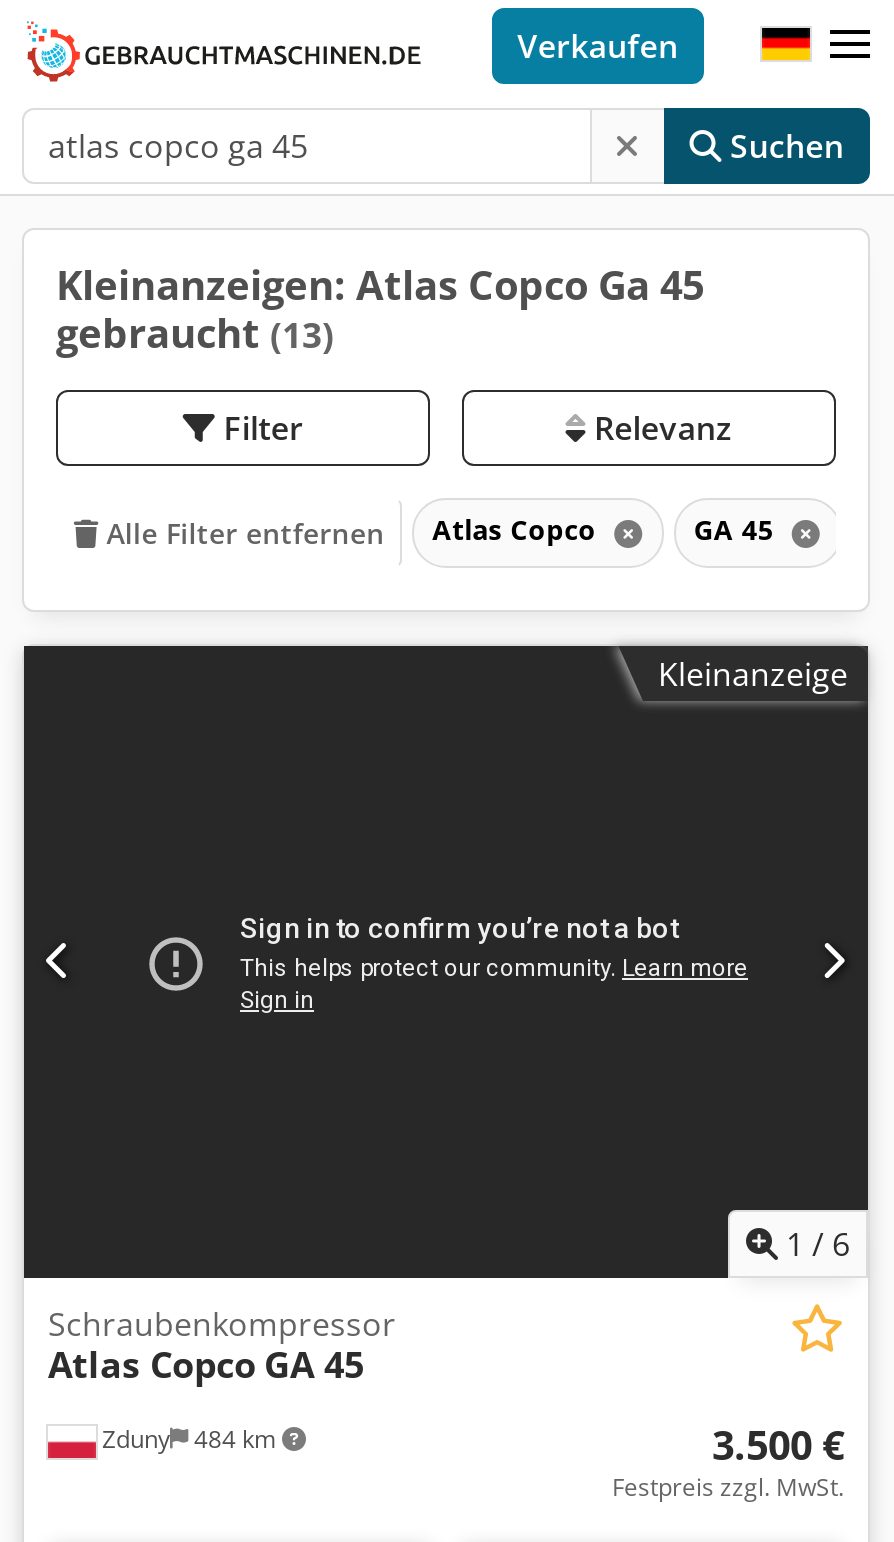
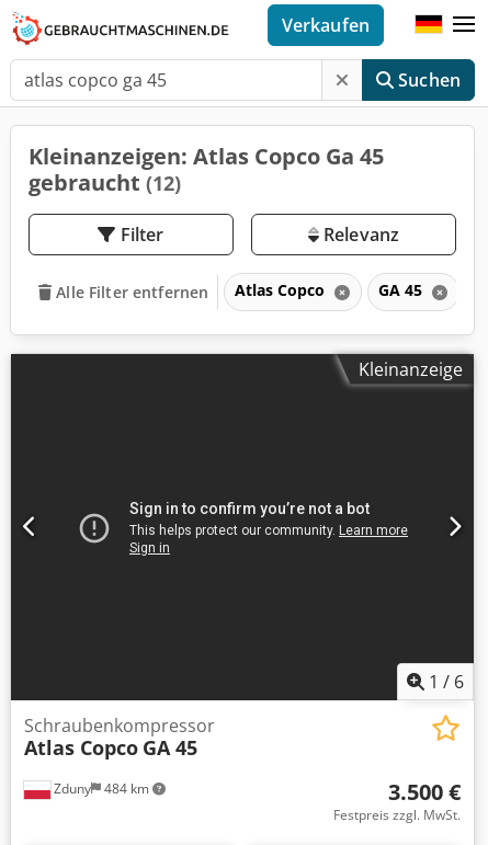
- gebraucht(13)
+ gebraucht(12)
